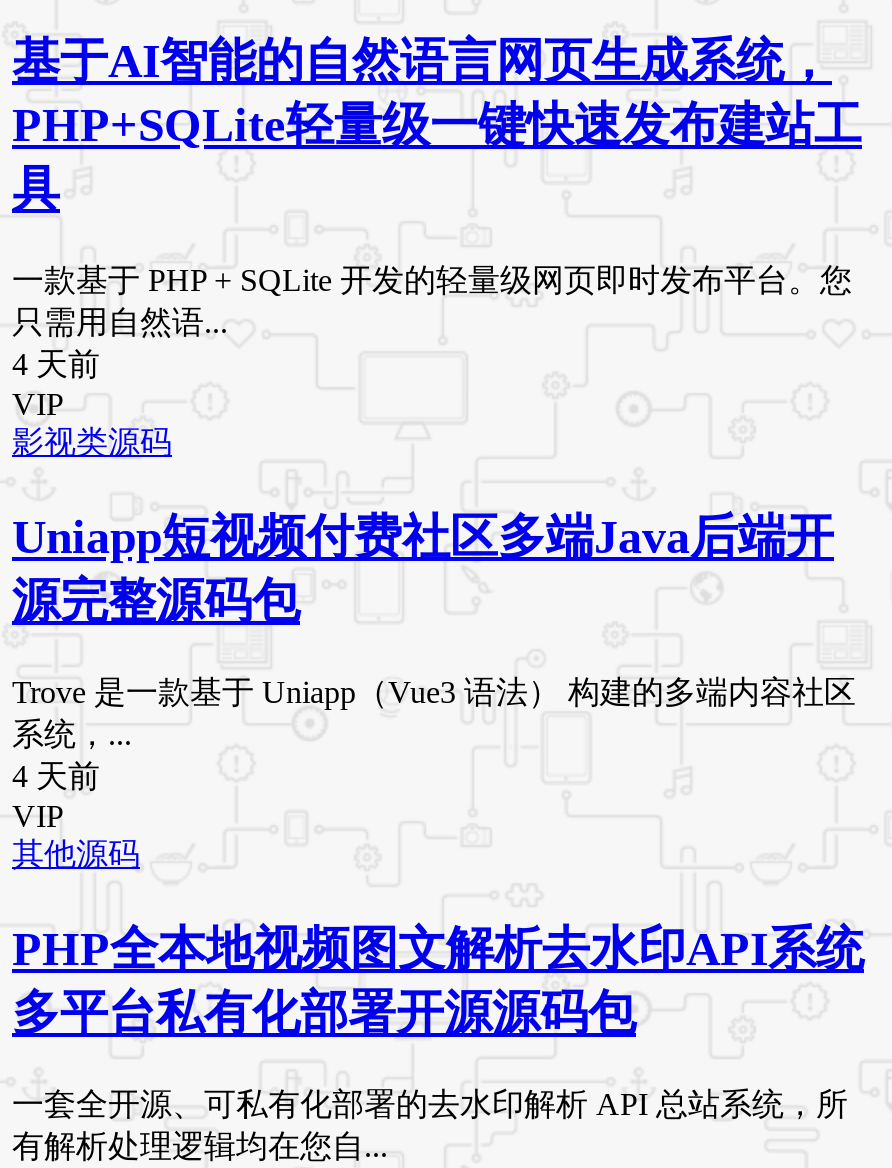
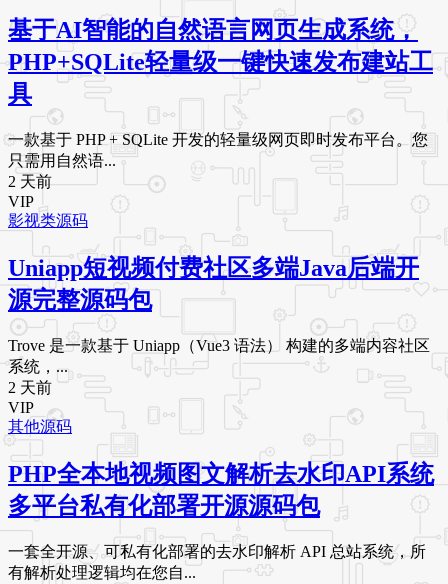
- 4 天前
+ 2 天前

- 4 天前
+ 2 天前
